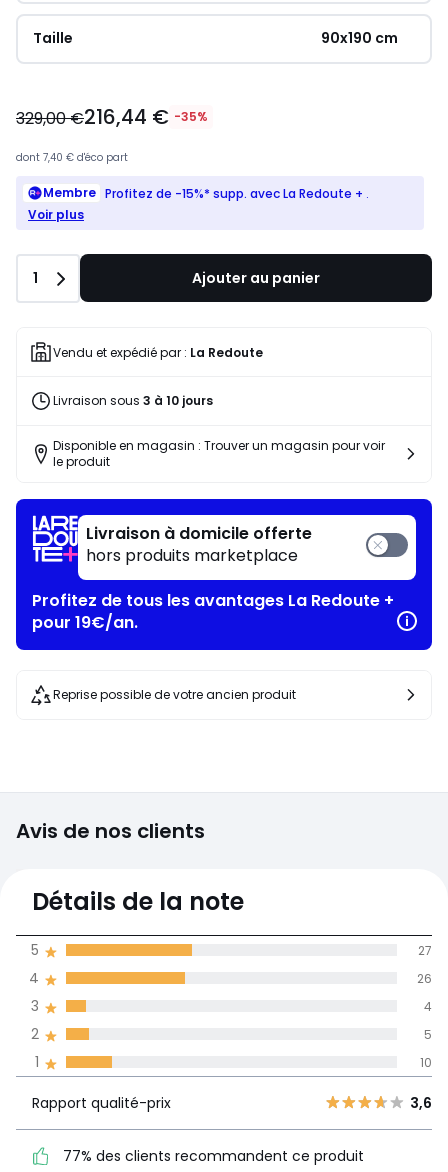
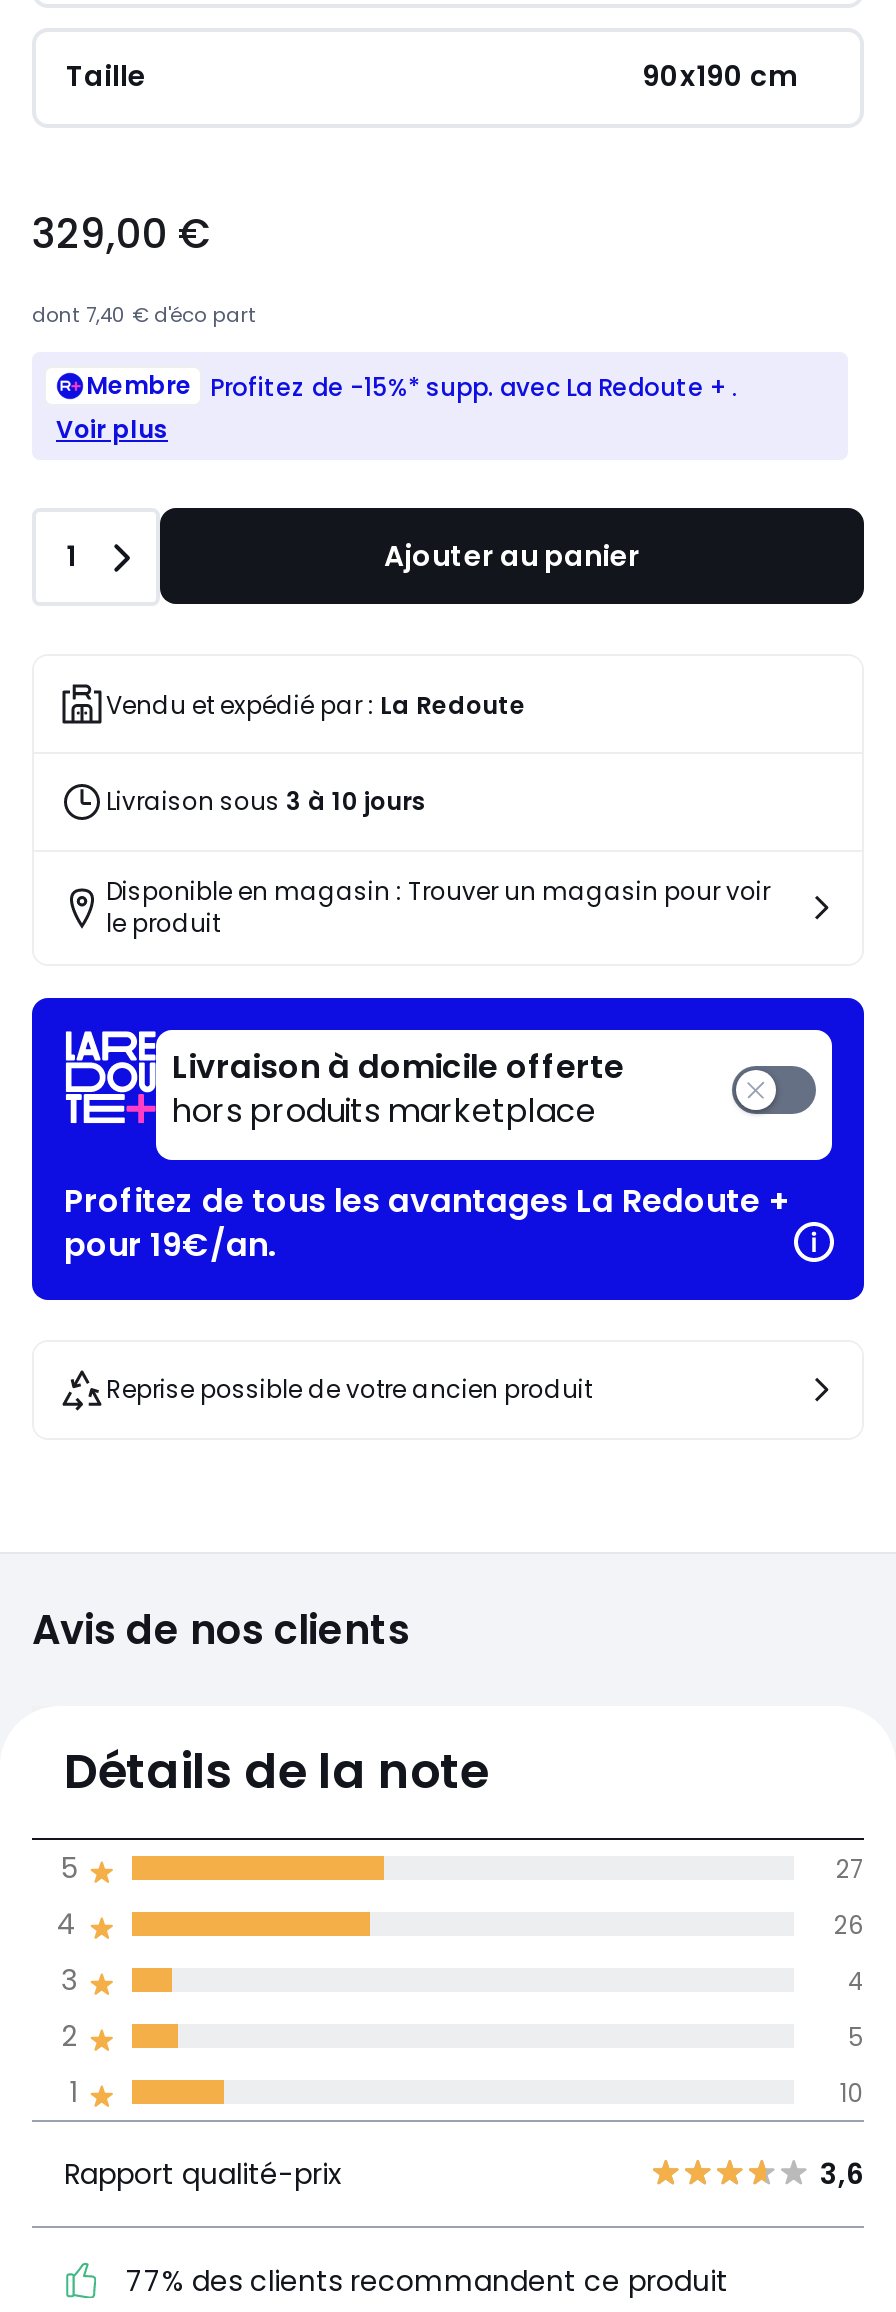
- 329,00 €216,44 € -35%
+ 329,00 €
